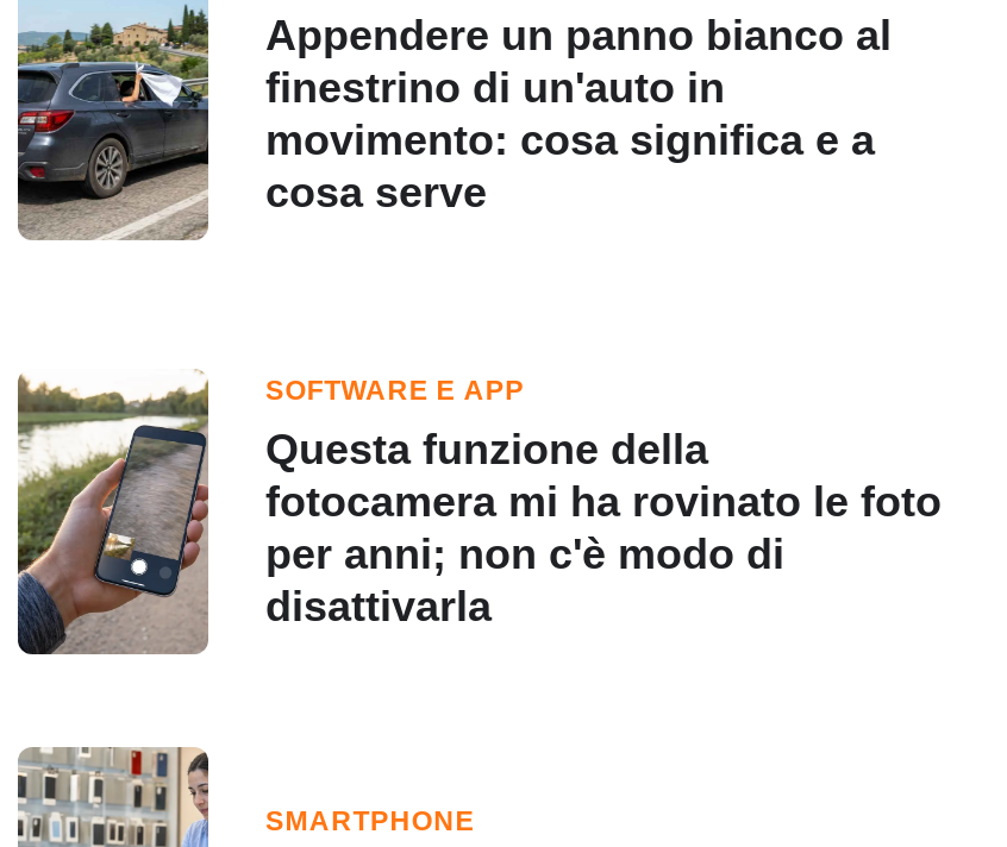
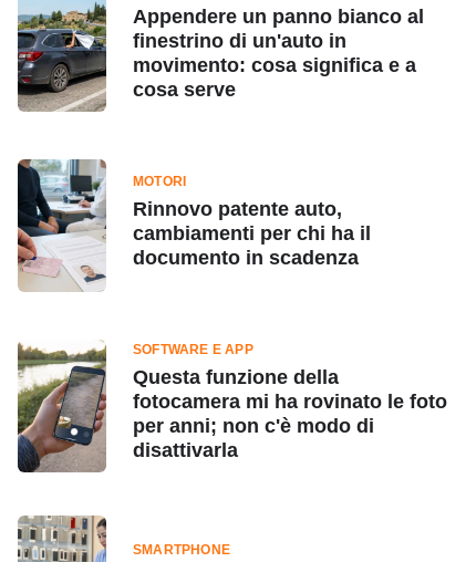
+ [image]
+ MOTORI
+ Rinnovo patente auto,
+ cambiamenti per chi ha il
+ documento in scadenza
